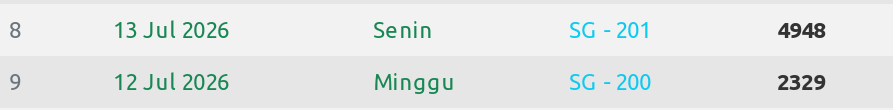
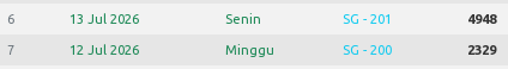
- 8
+ 6

- 9
+ 7
